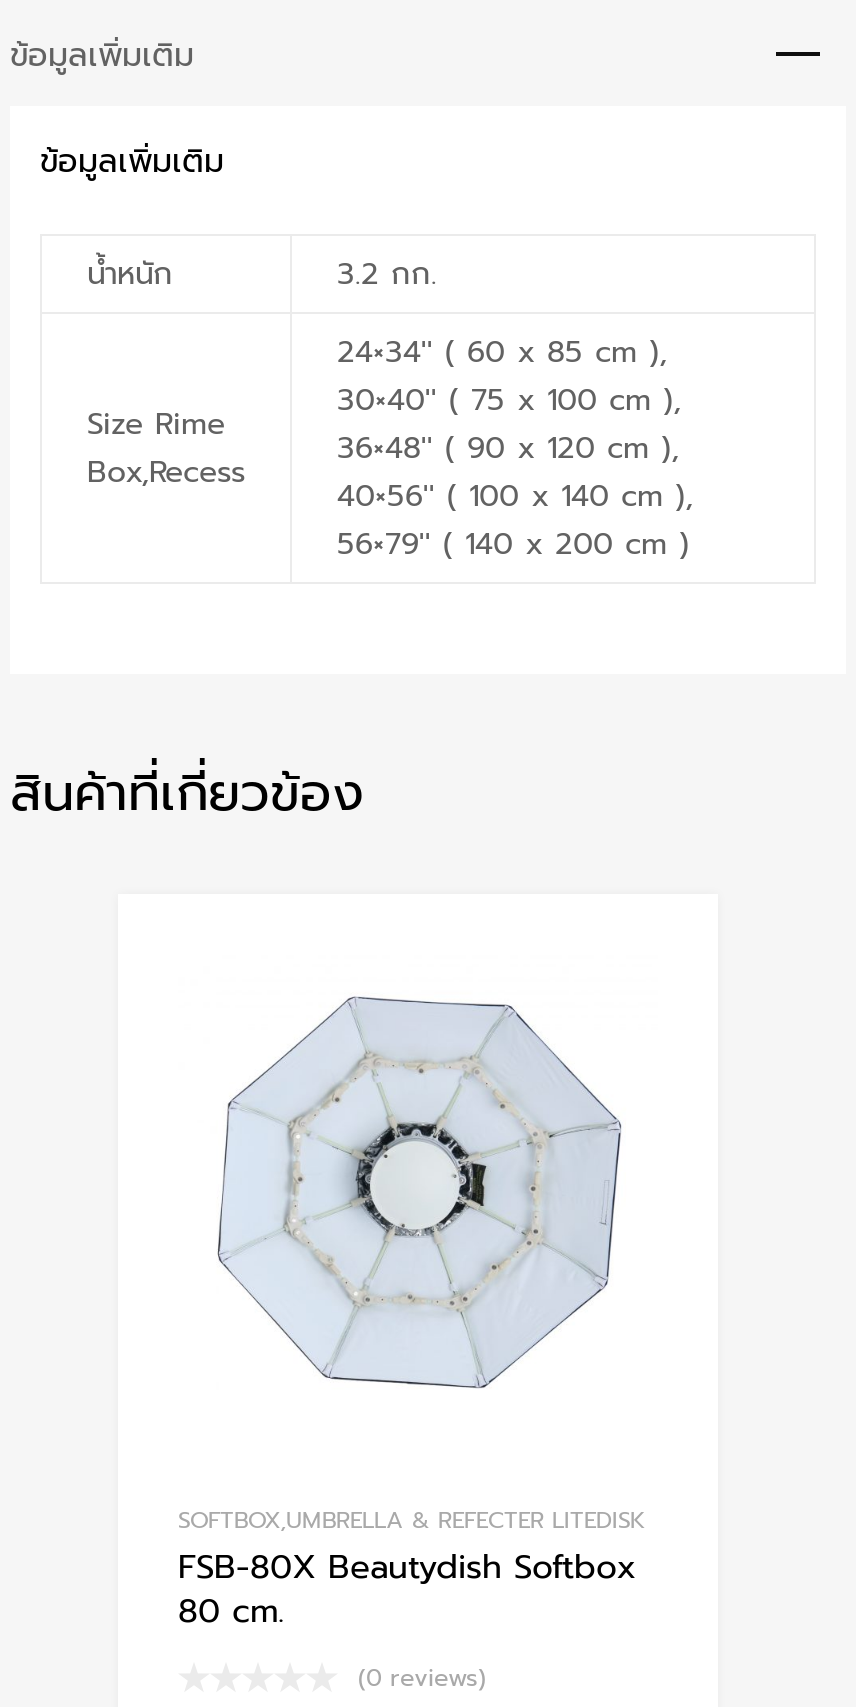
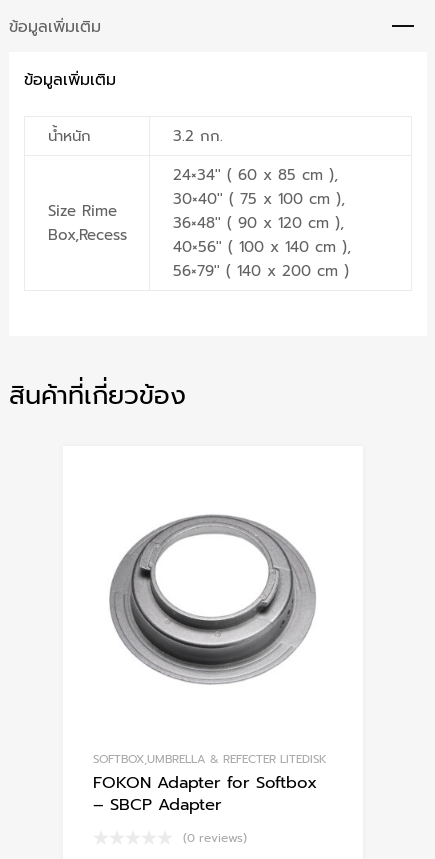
- [image]
+ [image]

- FSB-80X Beautydish Softbox
- 80 cm.
+ FOKON Adapter for Softbox
+ – SBCP Adapter
